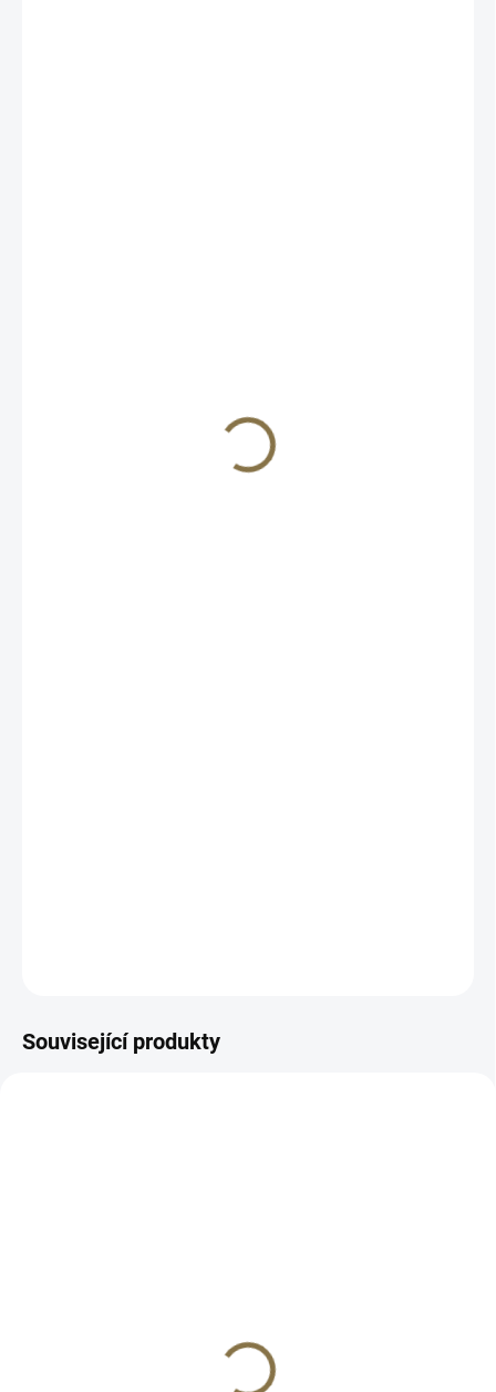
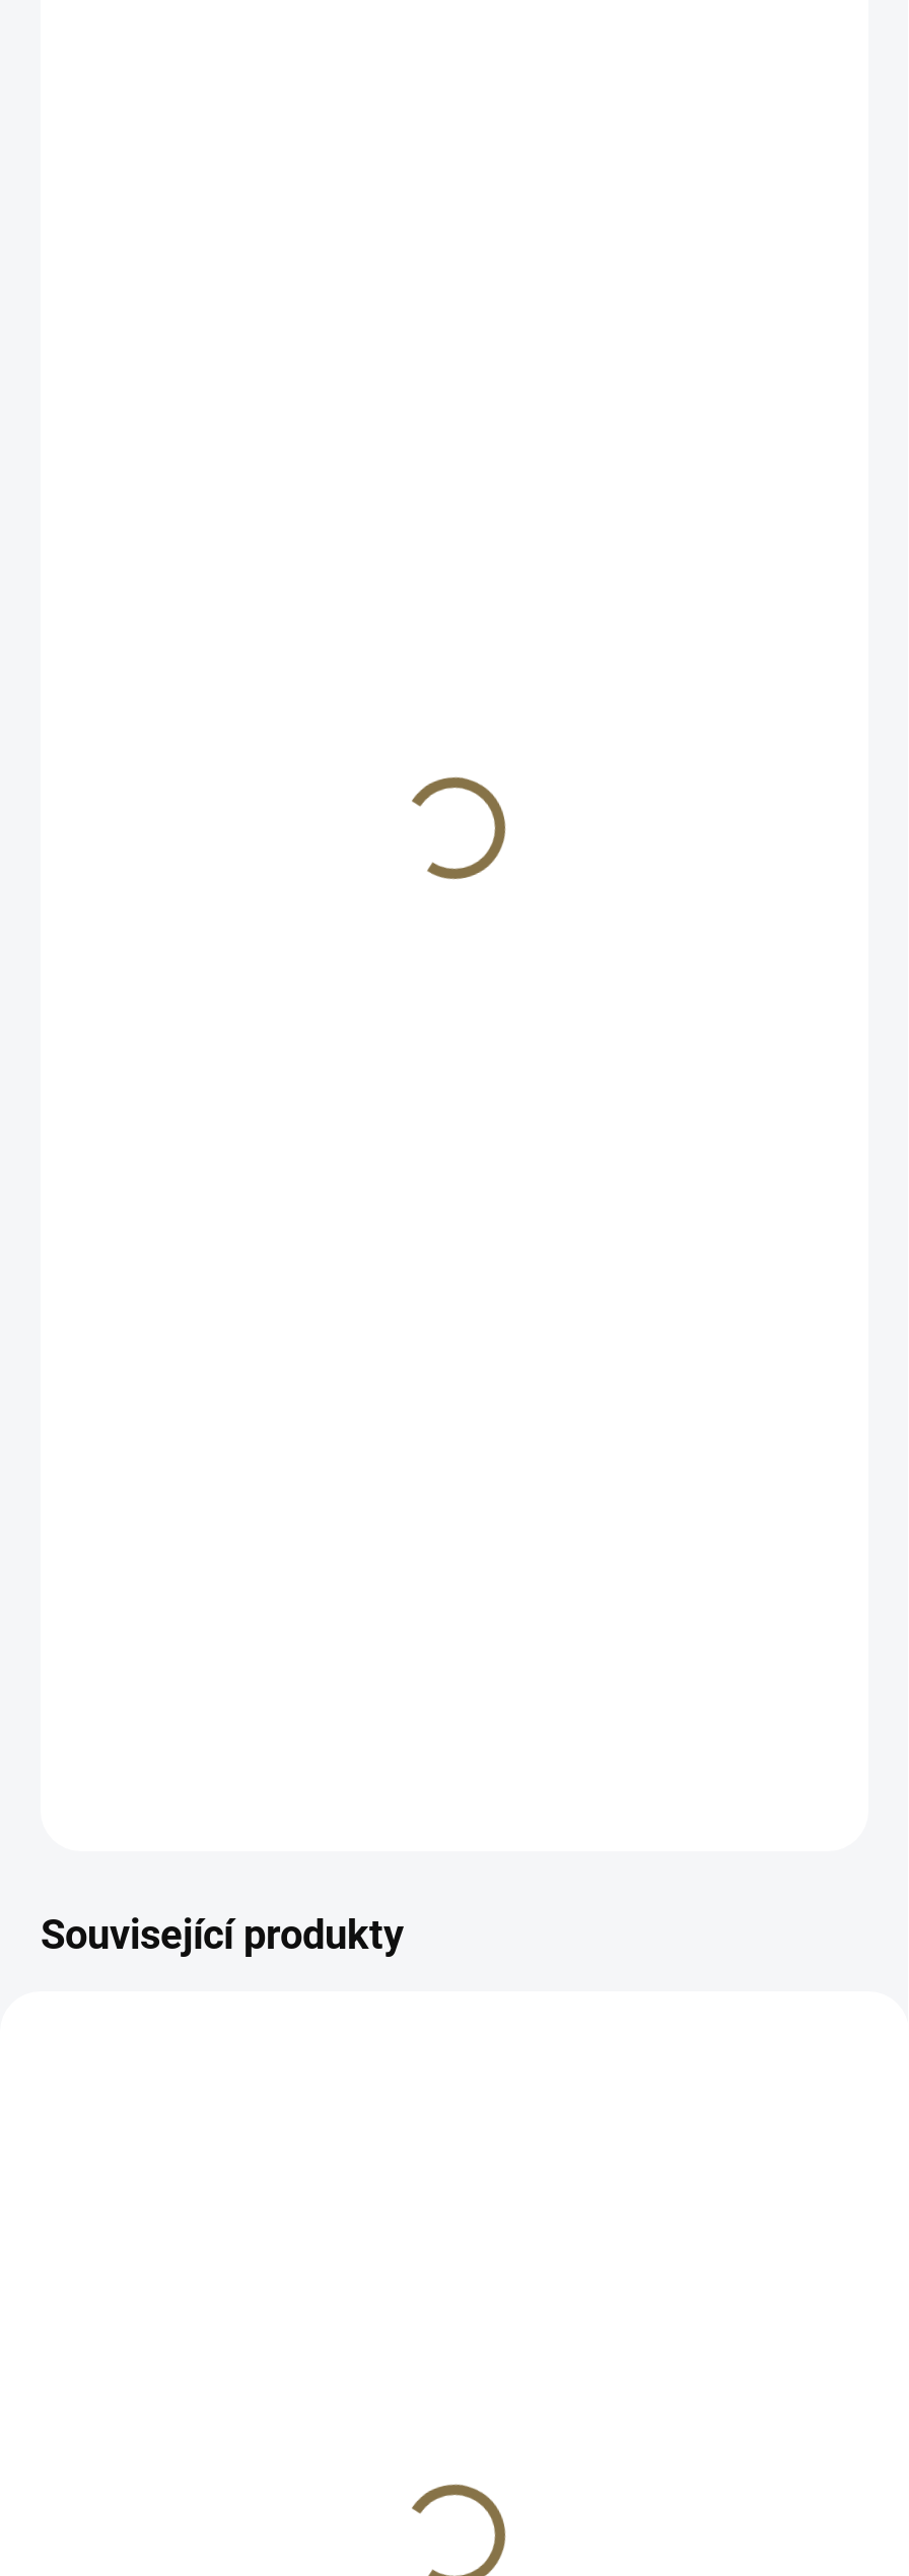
- [image]
+ [image]
